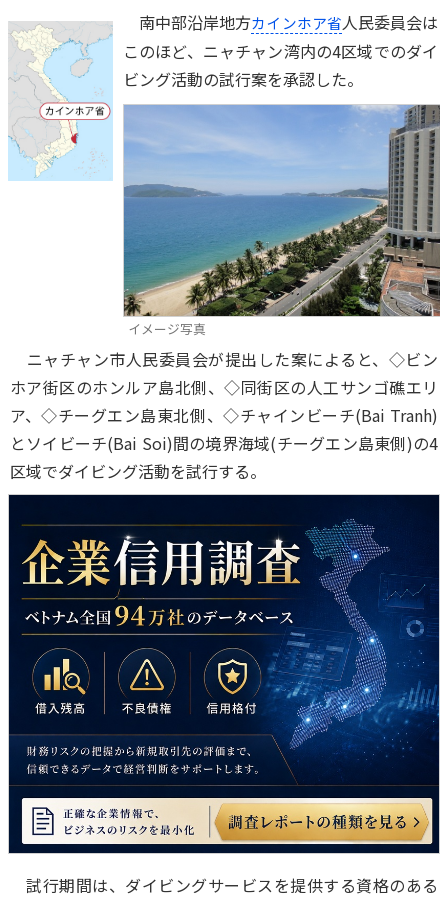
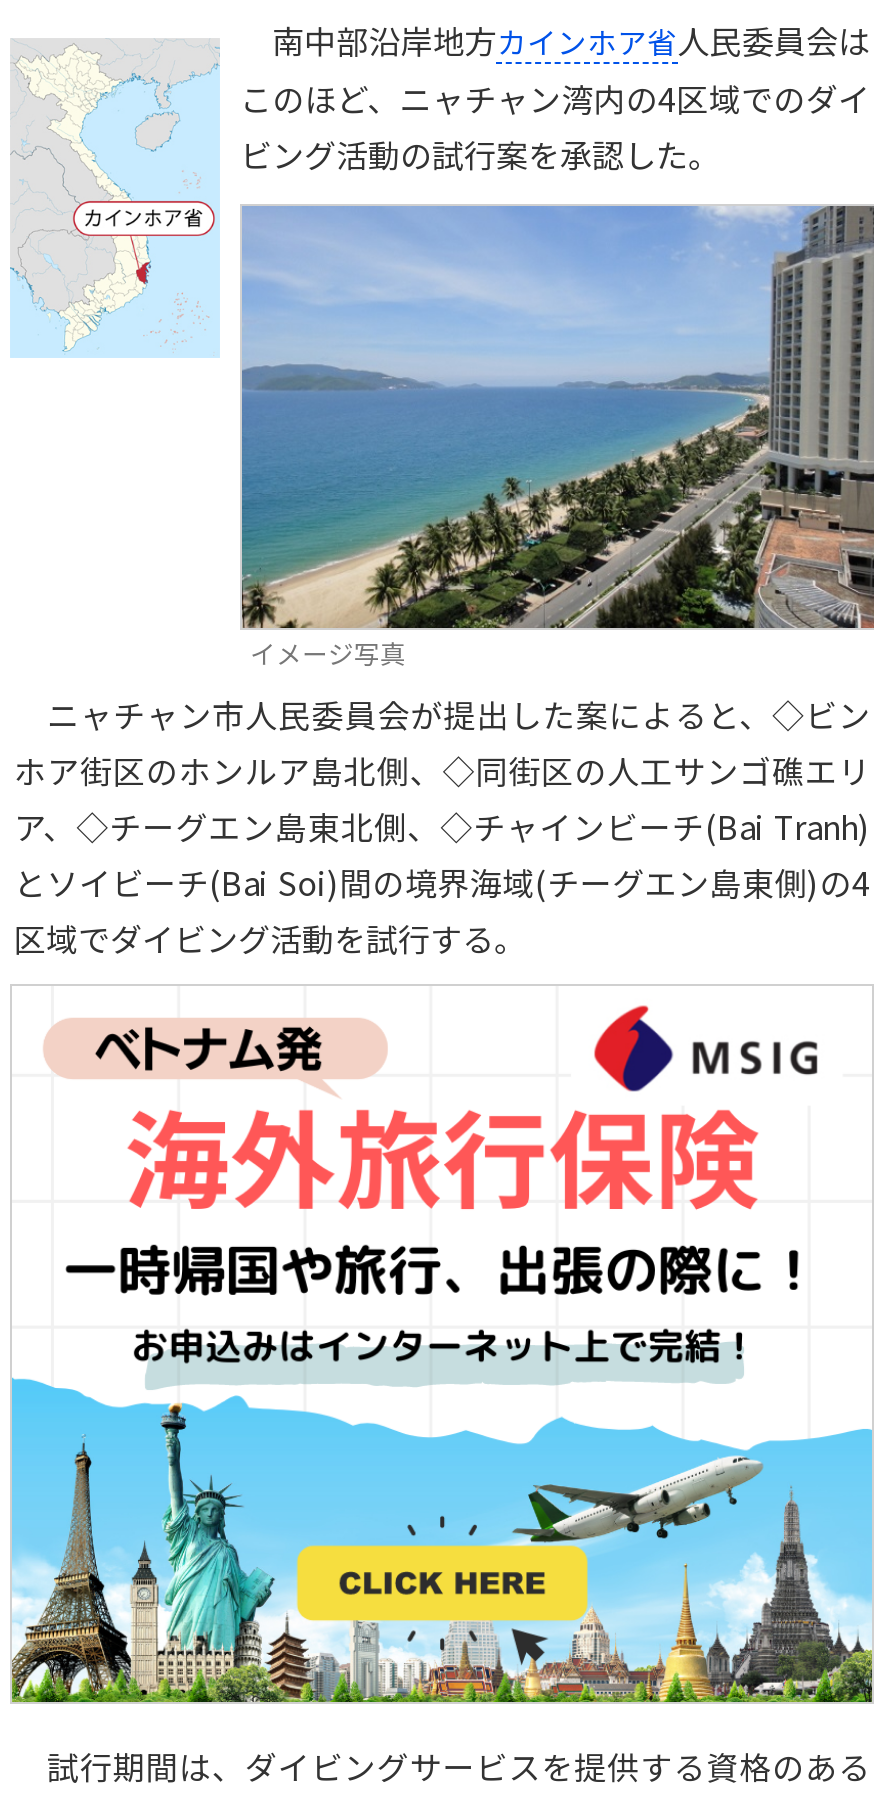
- [image]
+ [image]
